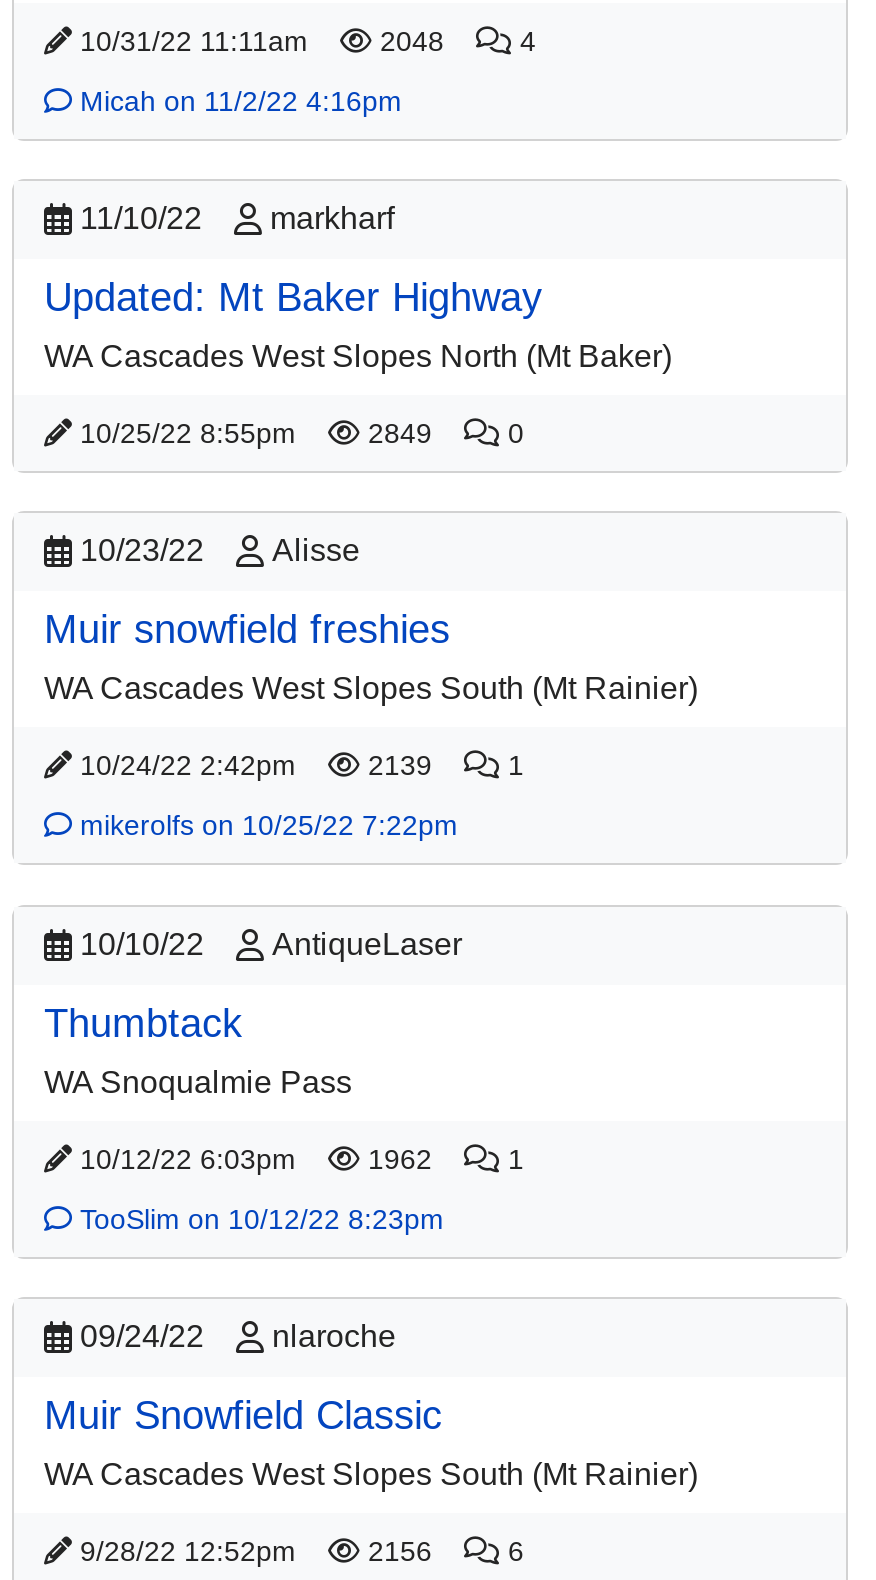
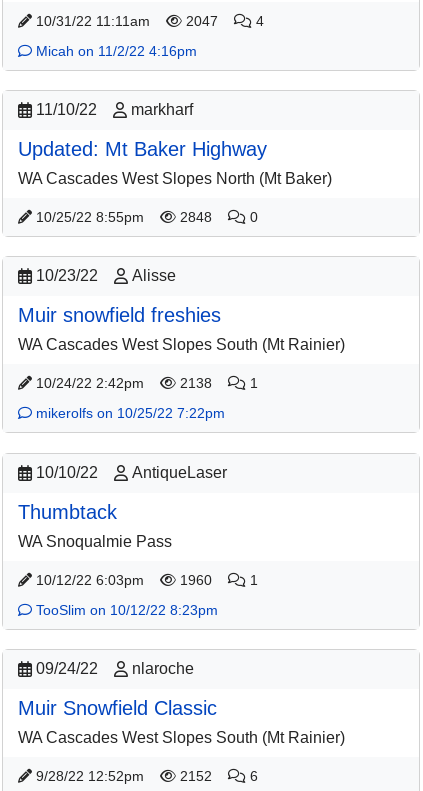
- 2048
+ 2047

- 2849
+ 2848

- 2139
+ 2138

- 1962
+ 1960

- 2156
+ 2152
